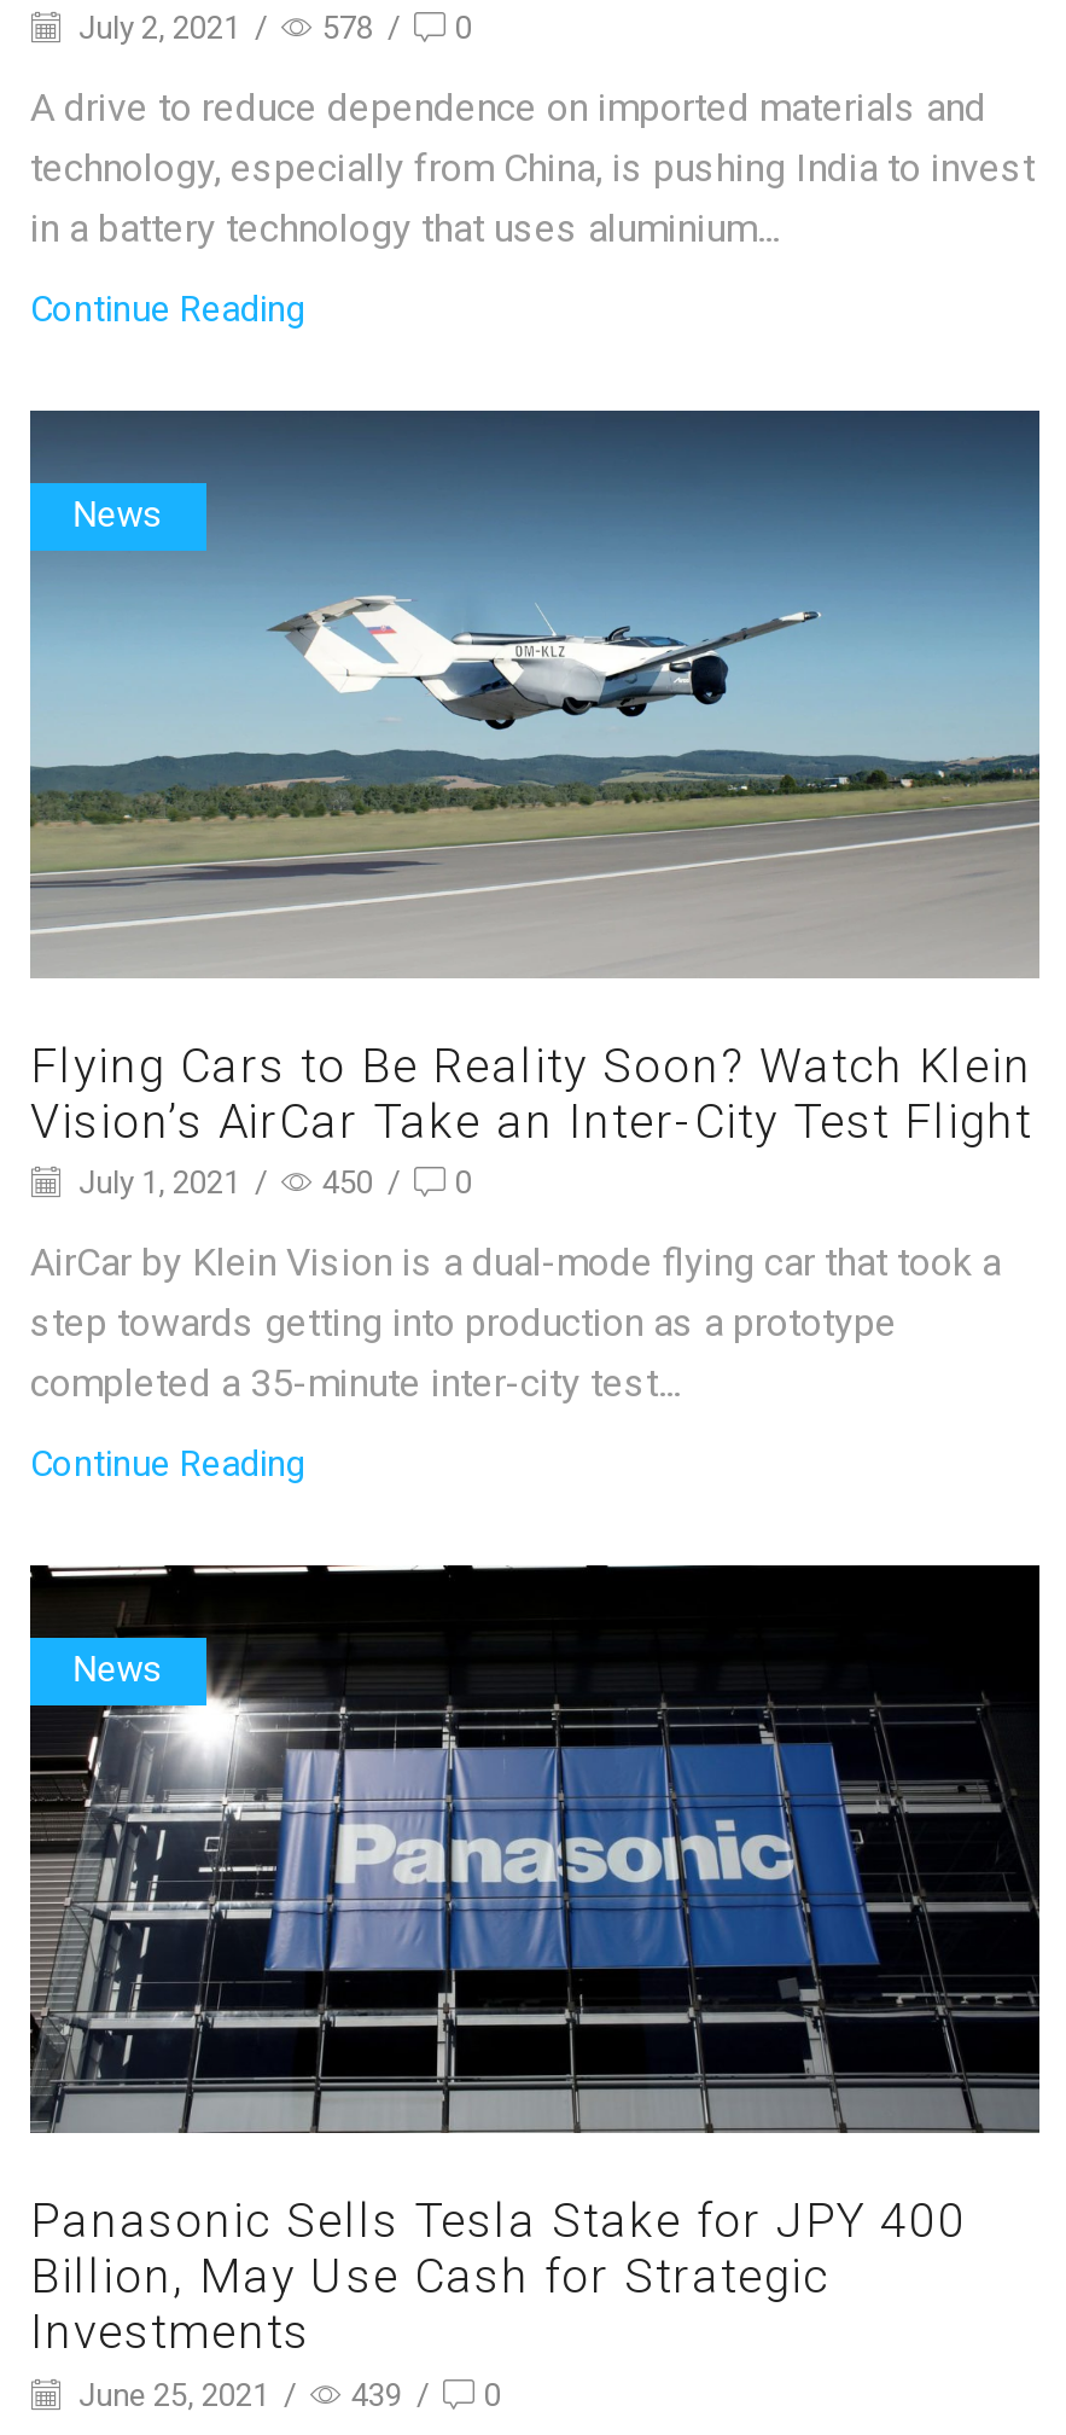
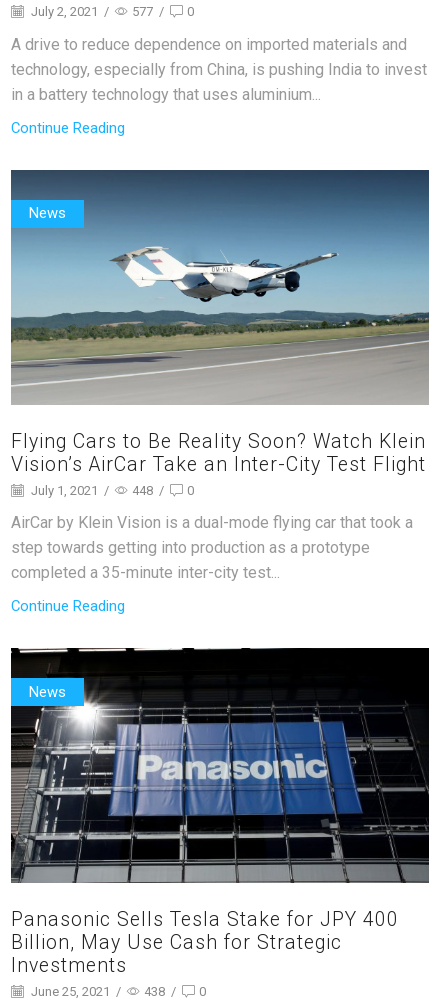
- July 2, 2021 / 578 / 0
+ July 2, 2021 / 577 / 0

- July 1, 2021 / 450 / 0
+ July 1, 2021 / 448 / 0

- June 25, 2021 / 439 / 0
+ June 25, 2021 / 438 / 0
